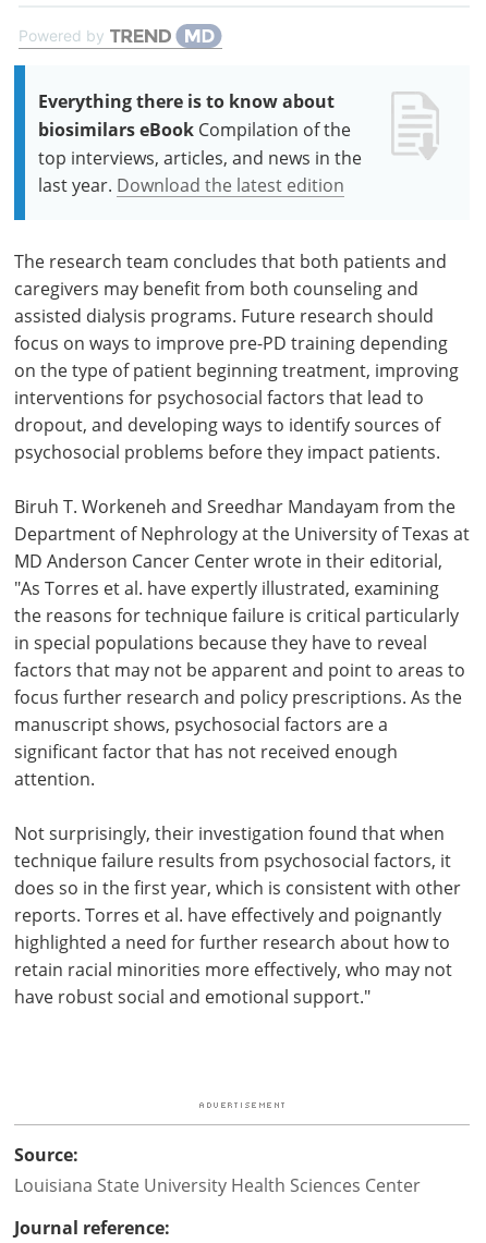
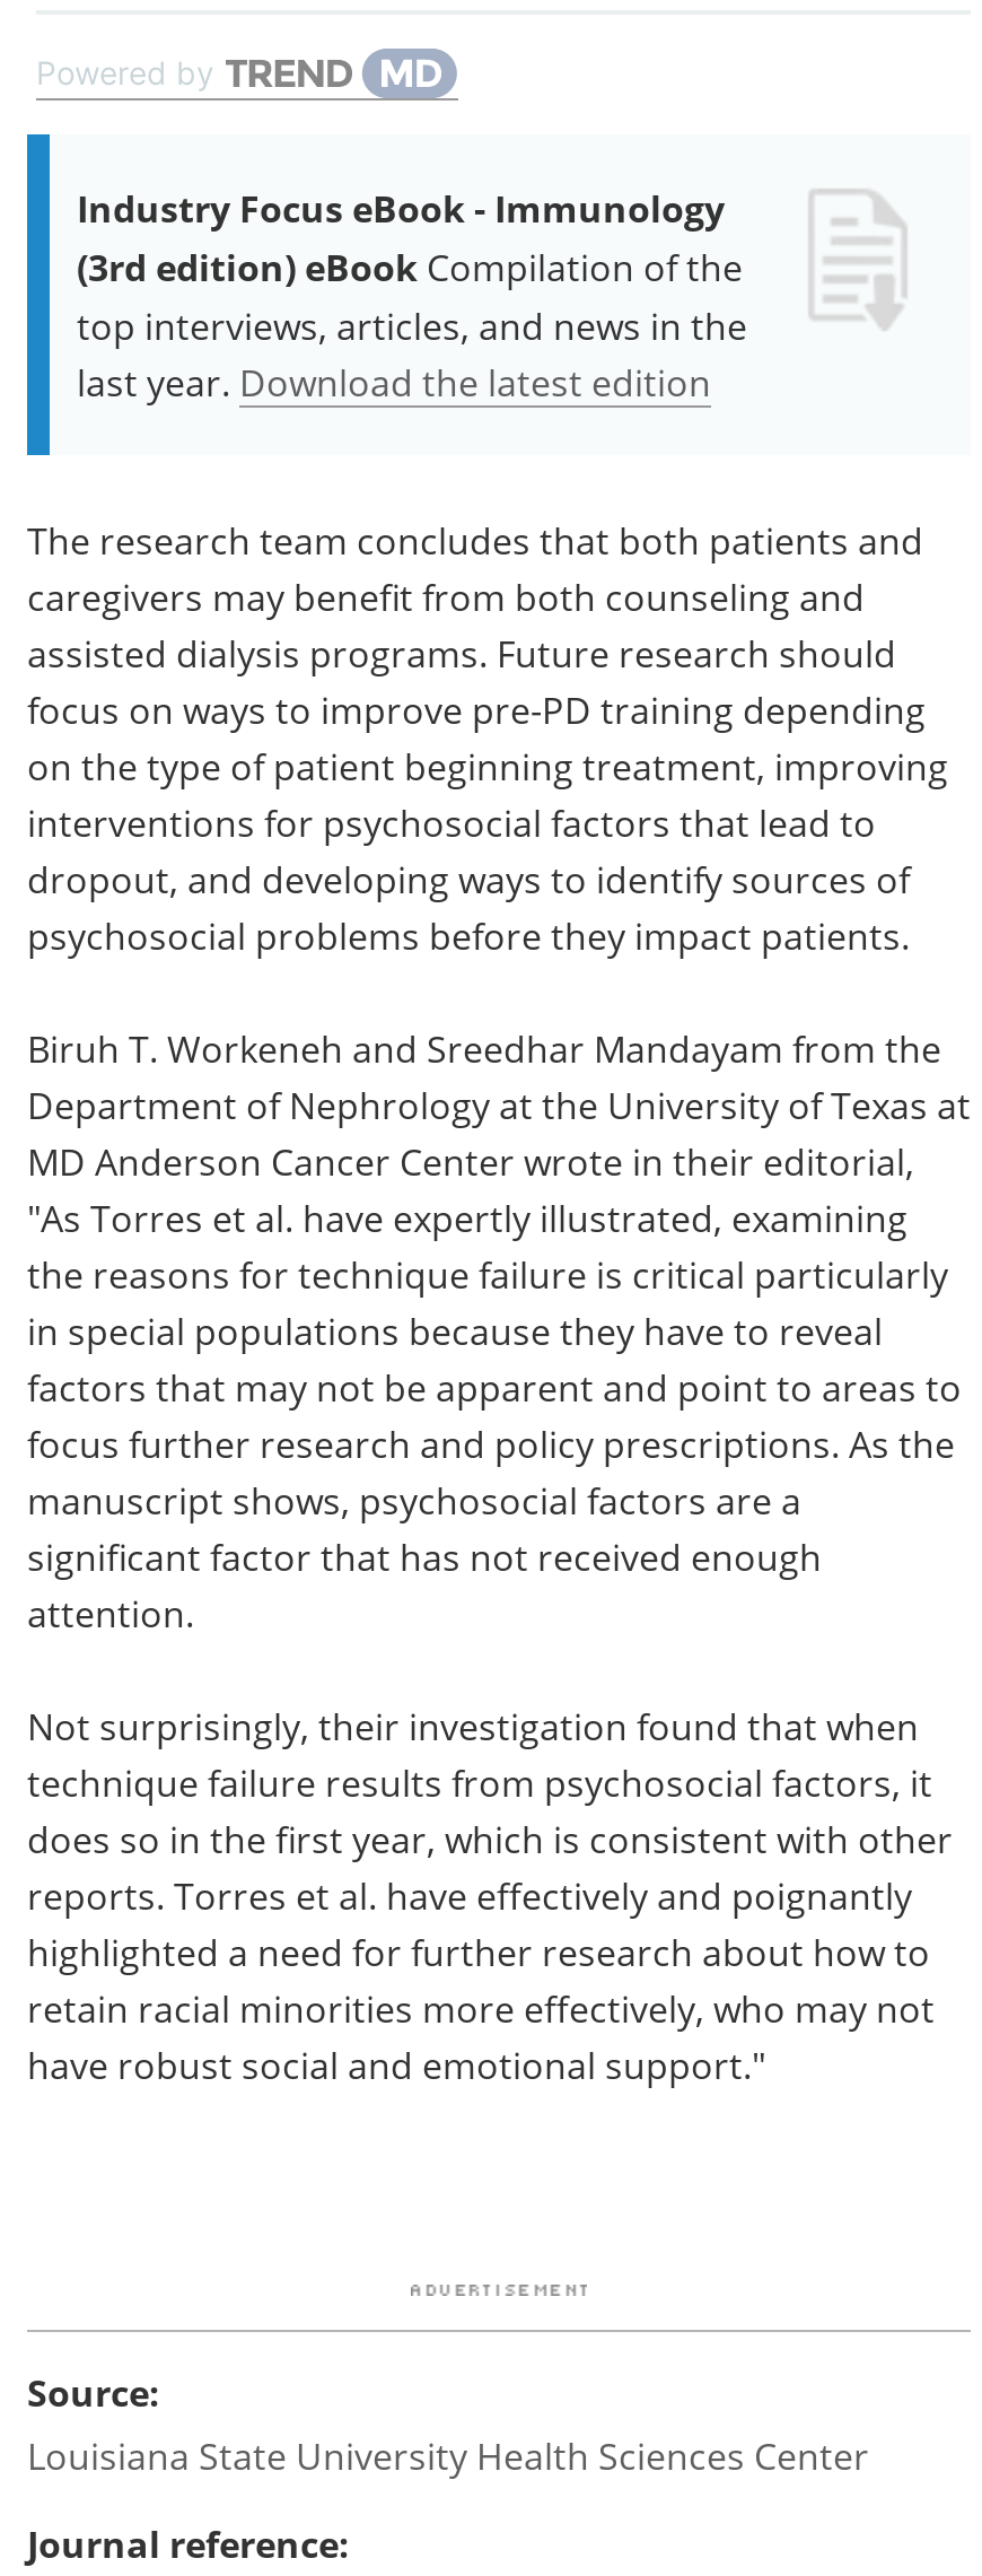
- Everything there is to know about
- biosimilars eBook Compilation of the
+ Industry Focus eBook - Immunology
+ (3rd edition) eBook Compilation of the
